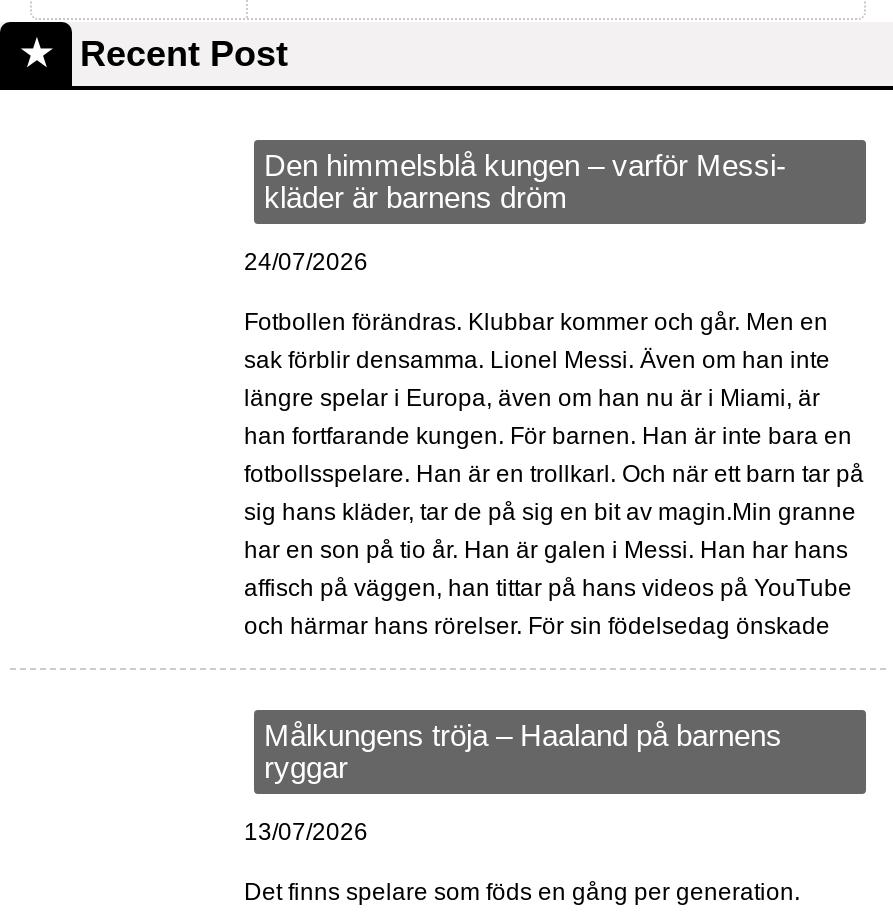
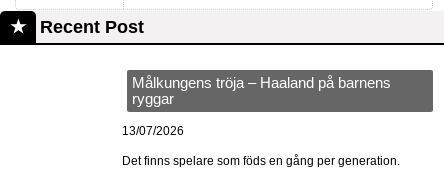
- Den himmelsblå kungen – varför Messi-
- kläder är barnens dröm
- 24/07/2026
- Fotbollen förändras. Klubbar kommer och går. Men en
- sak förblir densamma. Lionel Messi. Även om han inte
- längre spelar i Europa, även om han nu är i Miami, är
- han fortfarande kungen. För barnen. Han är inte bara en
- fotbollsspelare. Han är en trollkarl. Och när ett barn tar på
- sig hans kläder, tar de på sig en bit av magin.Min granne
- har en son på tio år. Han är galen i Messi. Han har hans
- affisch på väggen, han tittar på hans videos på YouTube
- och härmar hans rörelser. För sin födelsedag önskade
